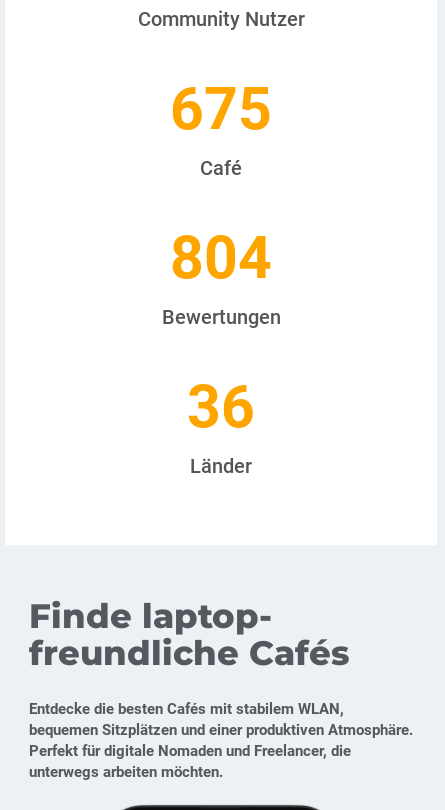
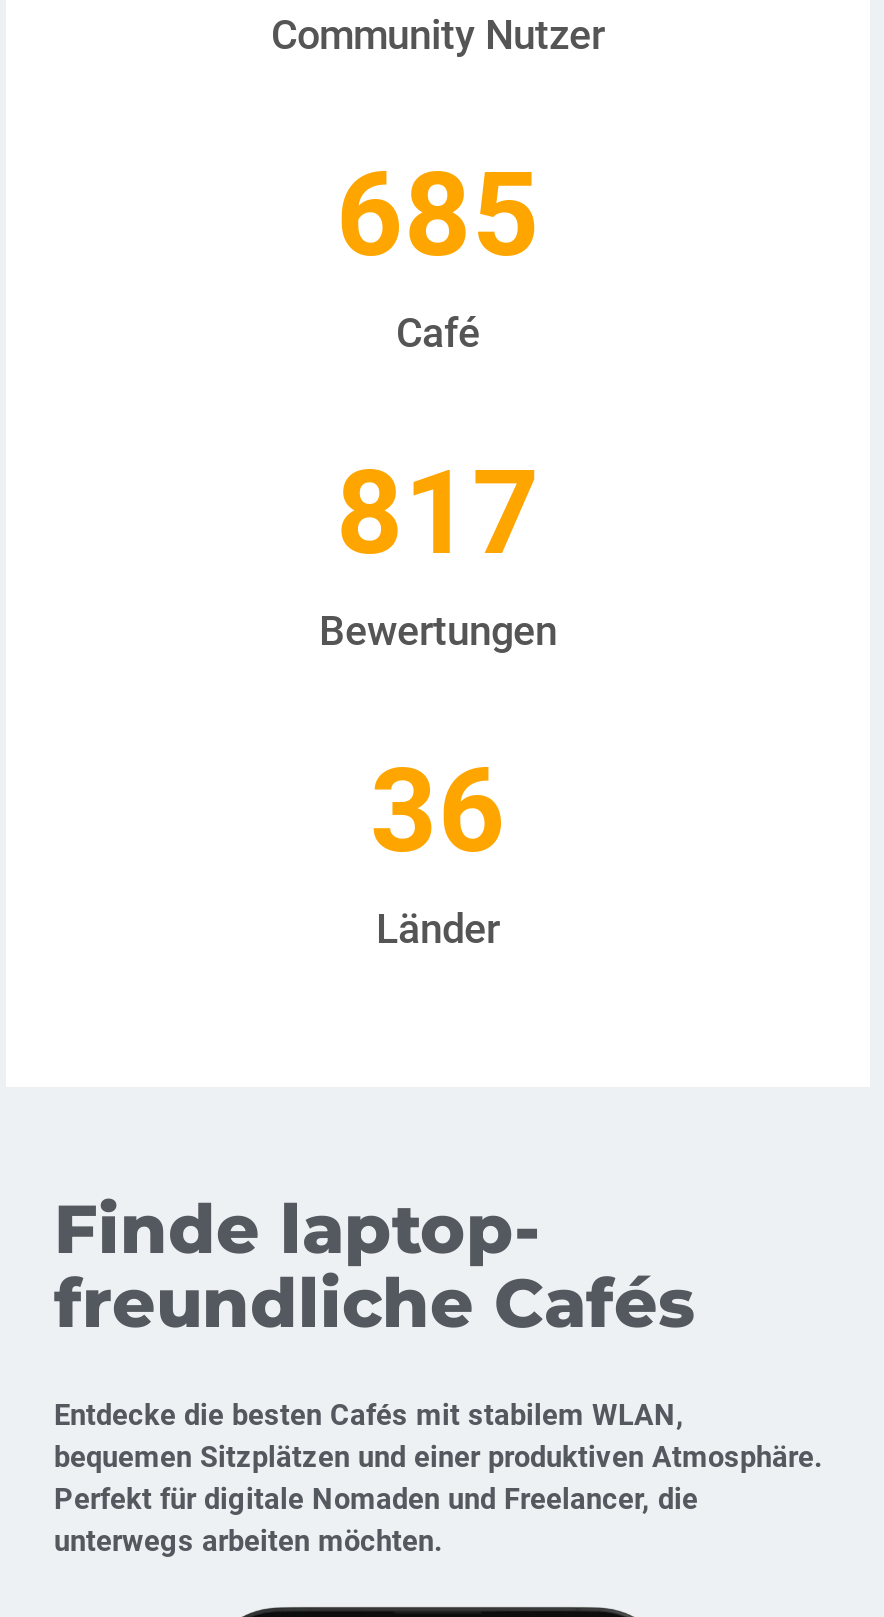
- 675
+ 685

- 804
+ 817
